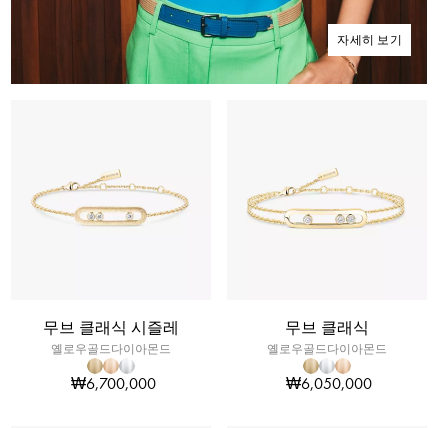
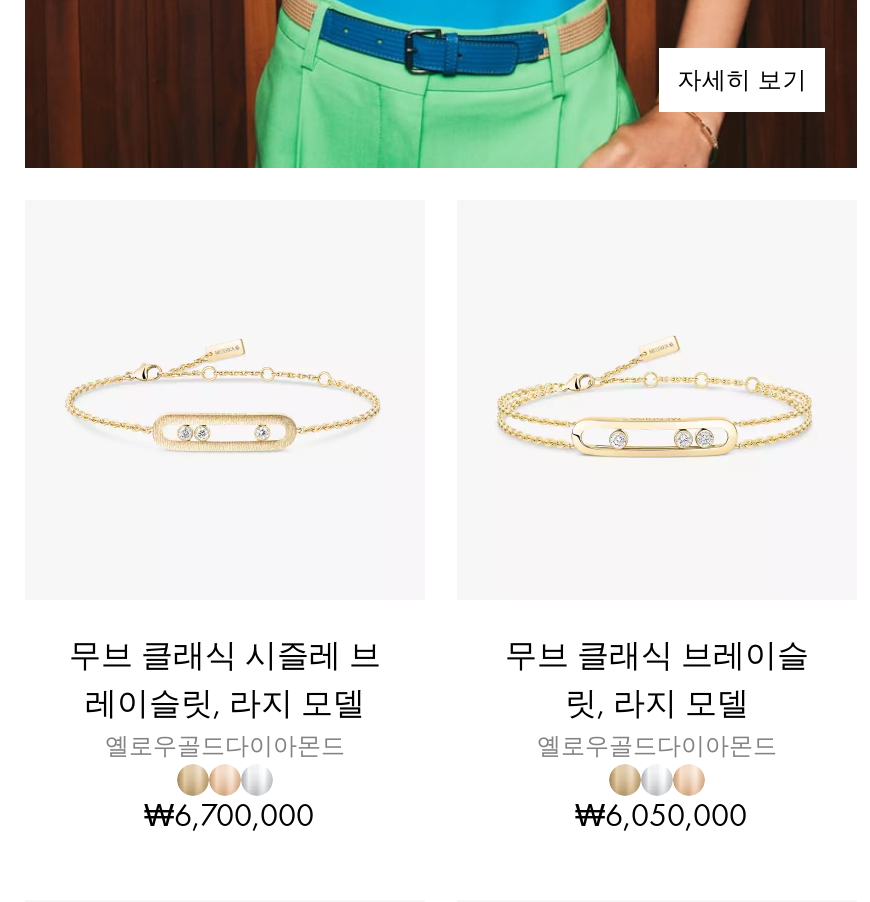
- 무브 클래식 시즐레
+ 무브 클래식 시즐레 브
+ 레이슬릿, 라지 모델

- 무브 클래식
+ 무브 클래식 브레이슬
+ 릿, 라지 모델
